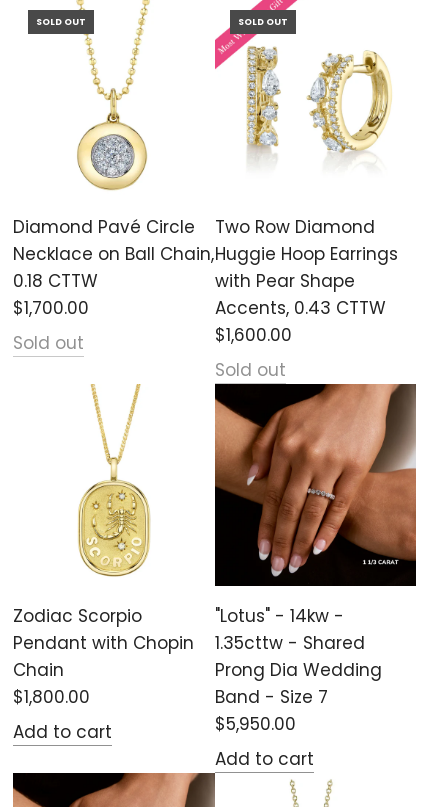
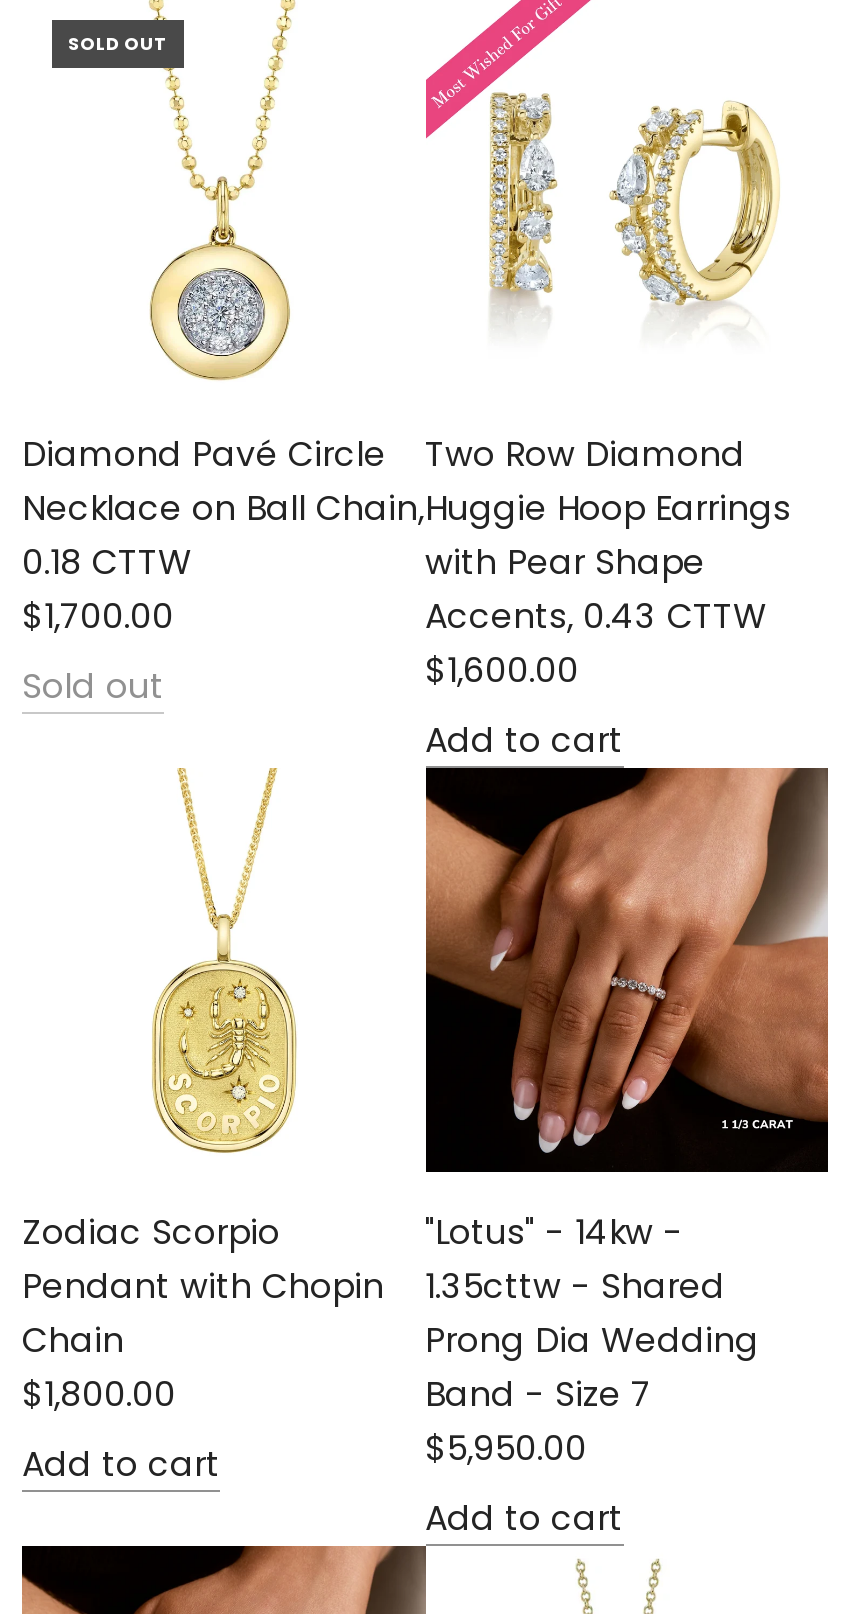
- SOLD OUT

- Sold out
+ Add to cart
